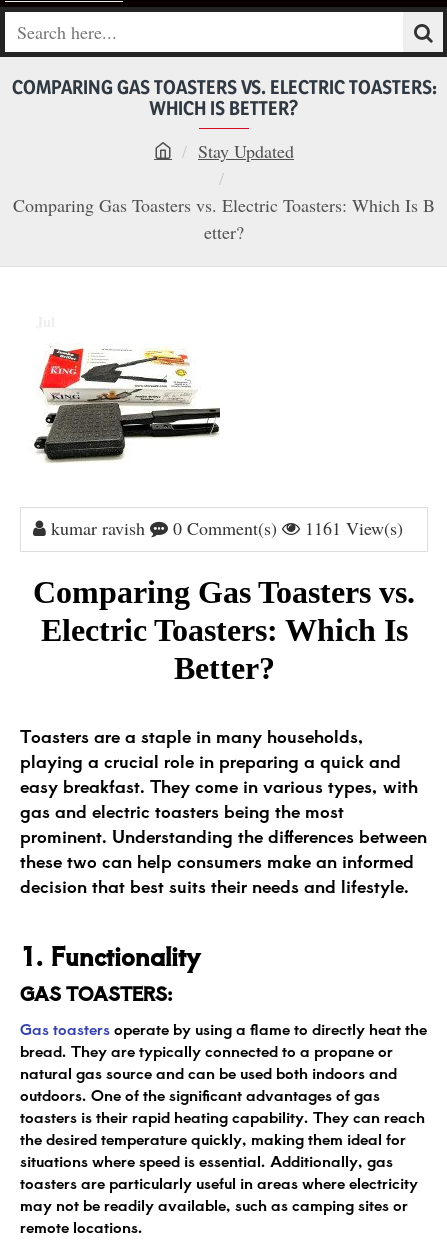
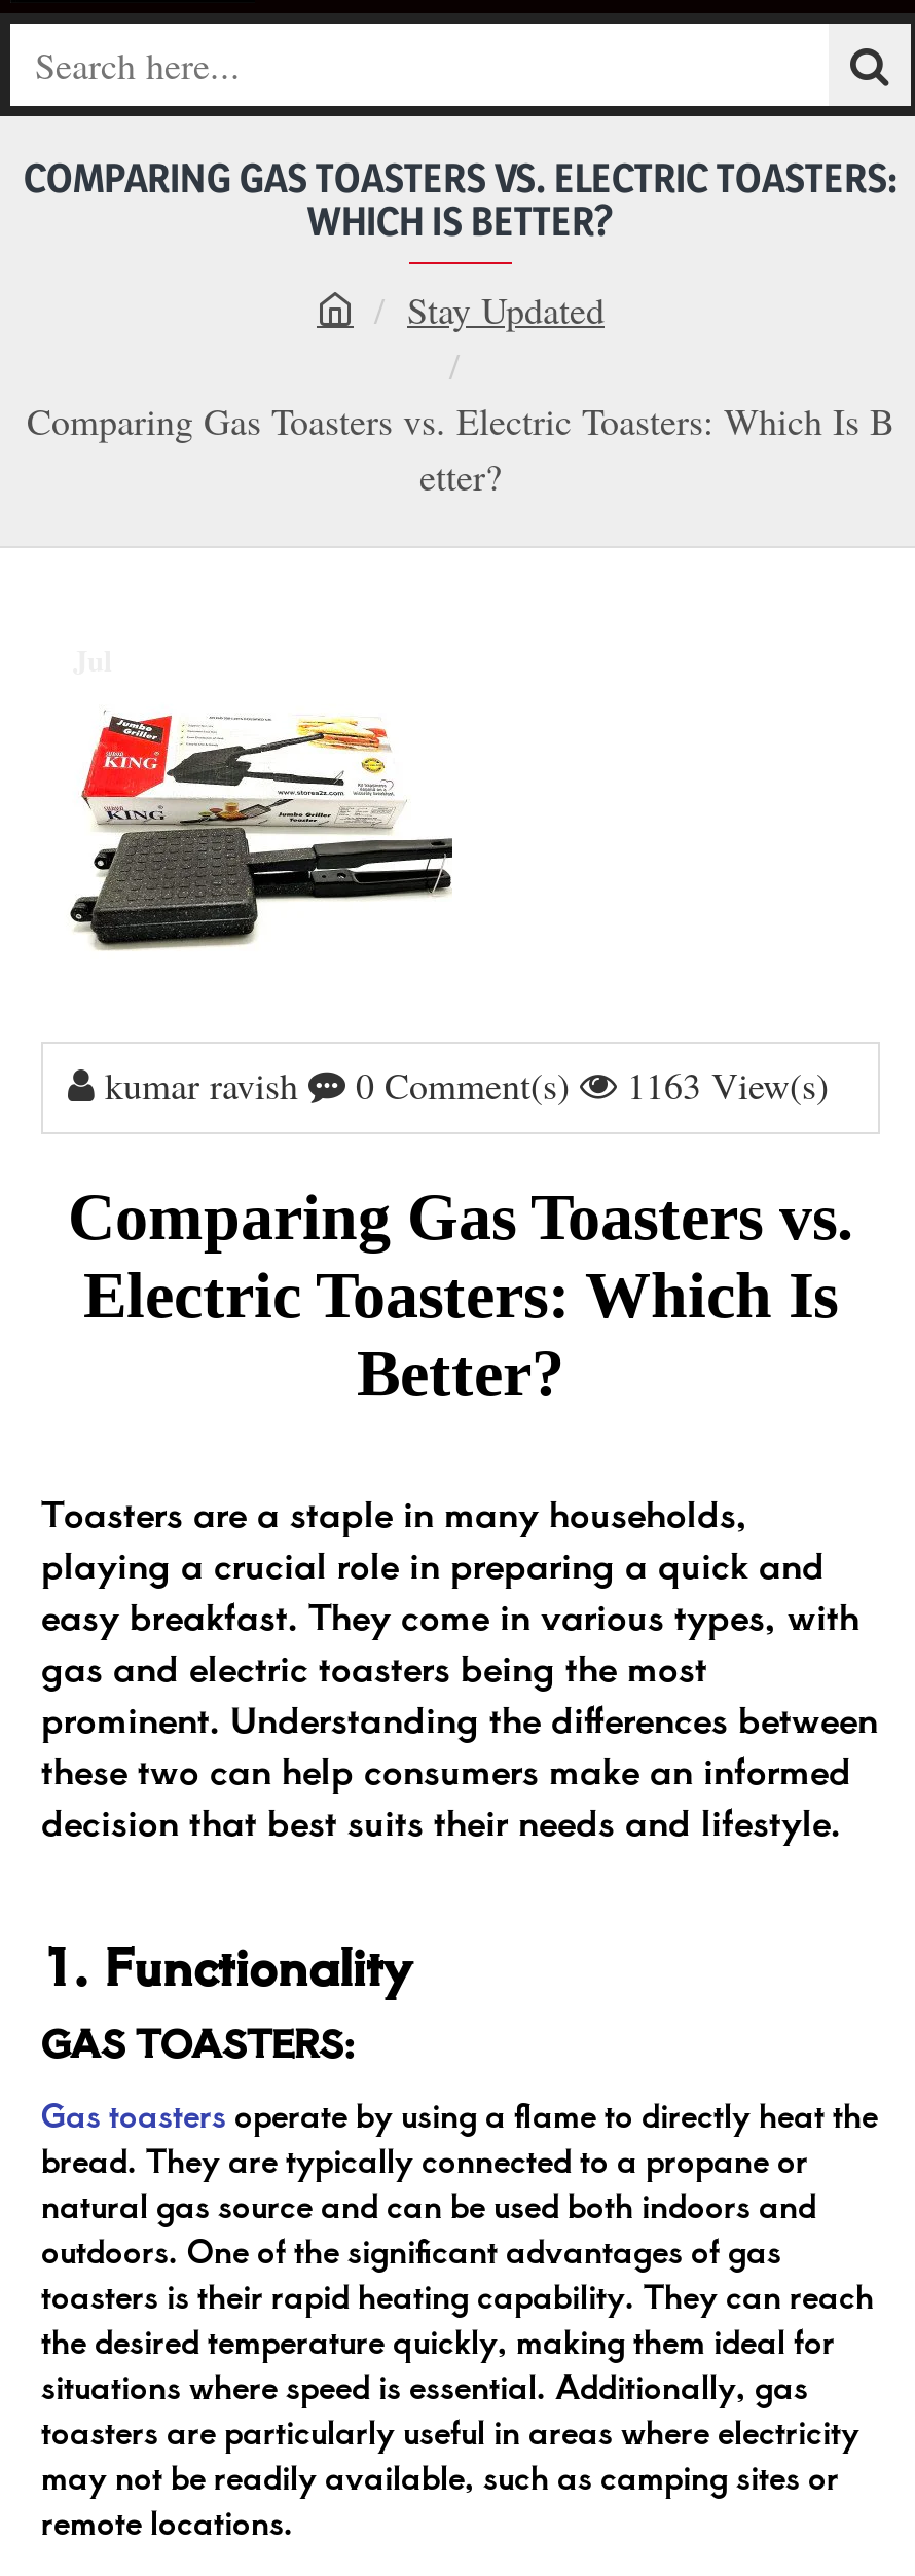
- kumar ravish 0 Comment(s) 1161 View(s)
+ kumar ravish 0 Comment(s) 1163 View(s)
